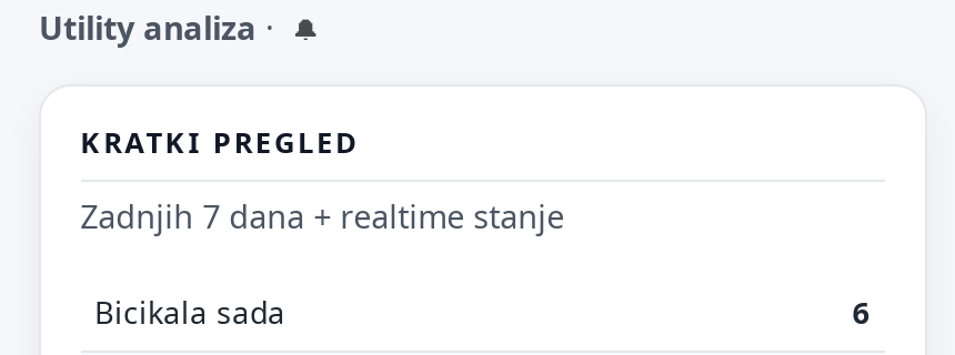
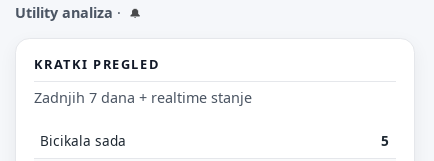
- 6
+ 5
